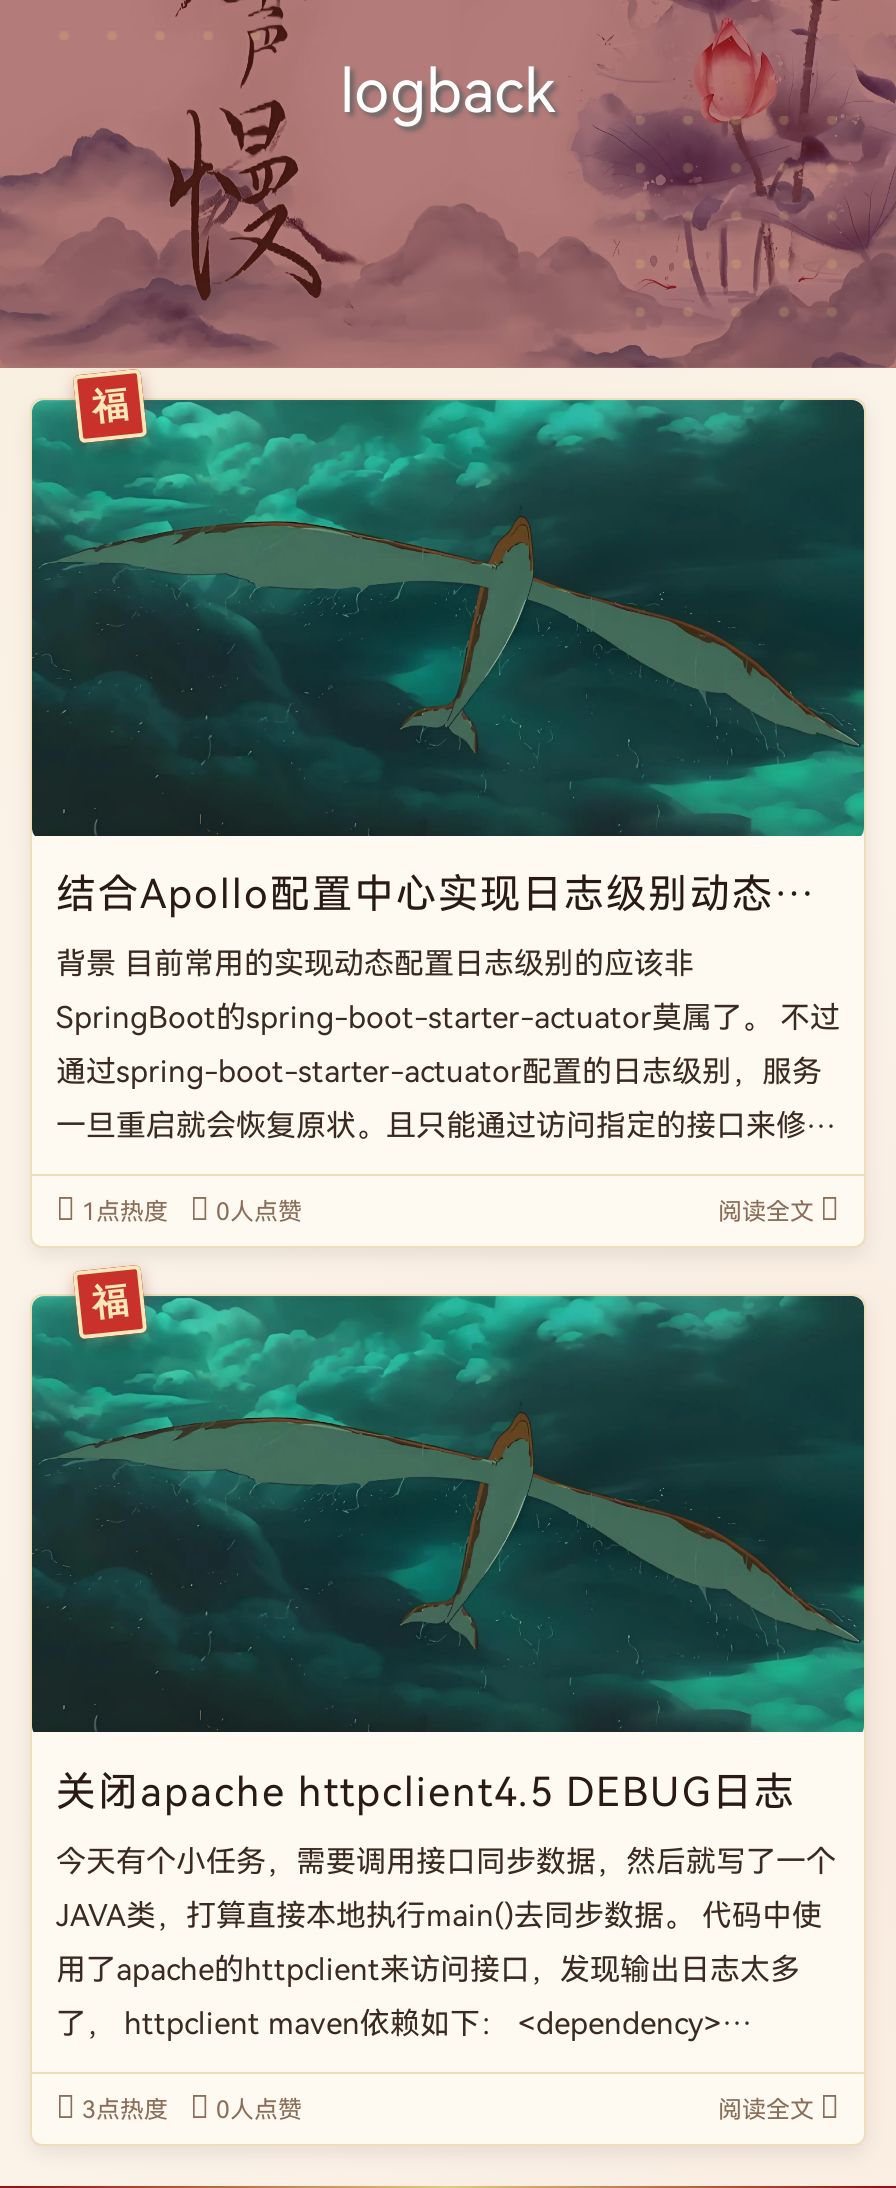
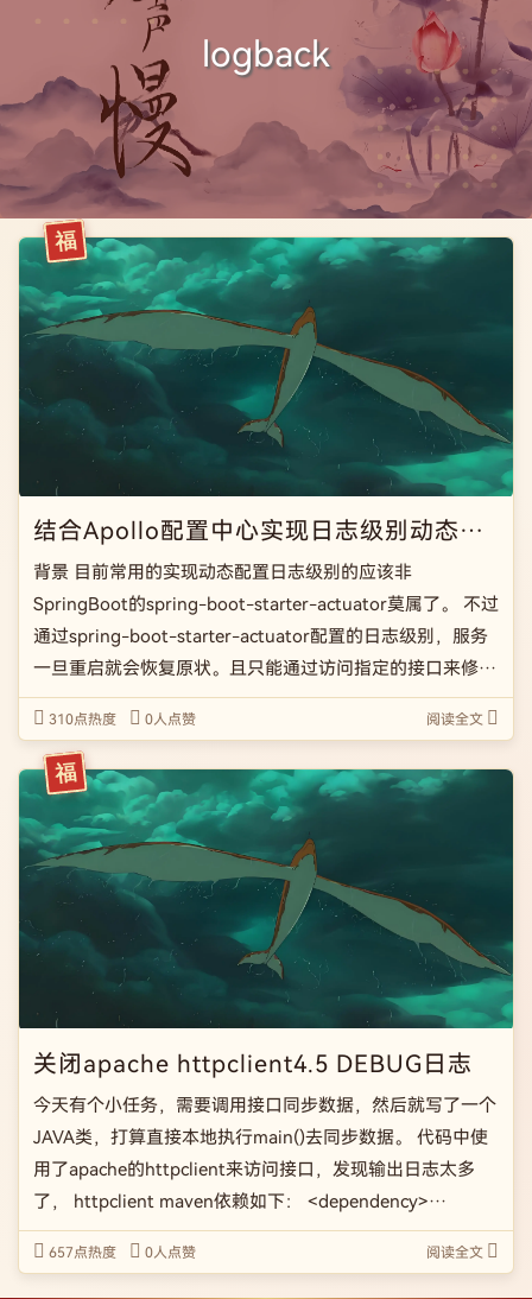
- 1点热度 0人点赞
+ 310点热度 0人点赞

- 3点热度 0人点赞
+ 657点热度 0人点赞
